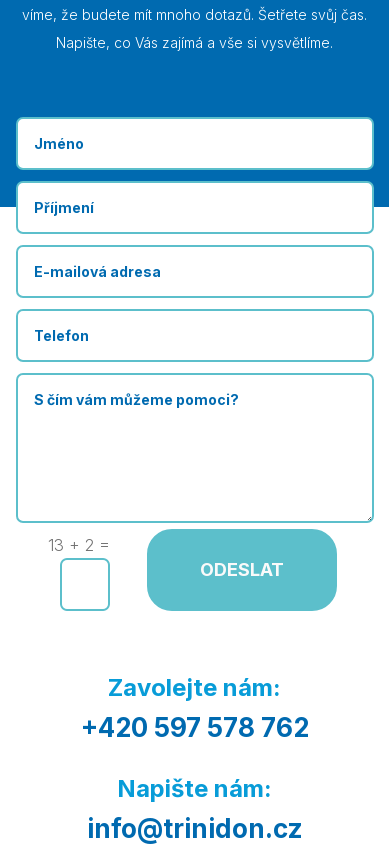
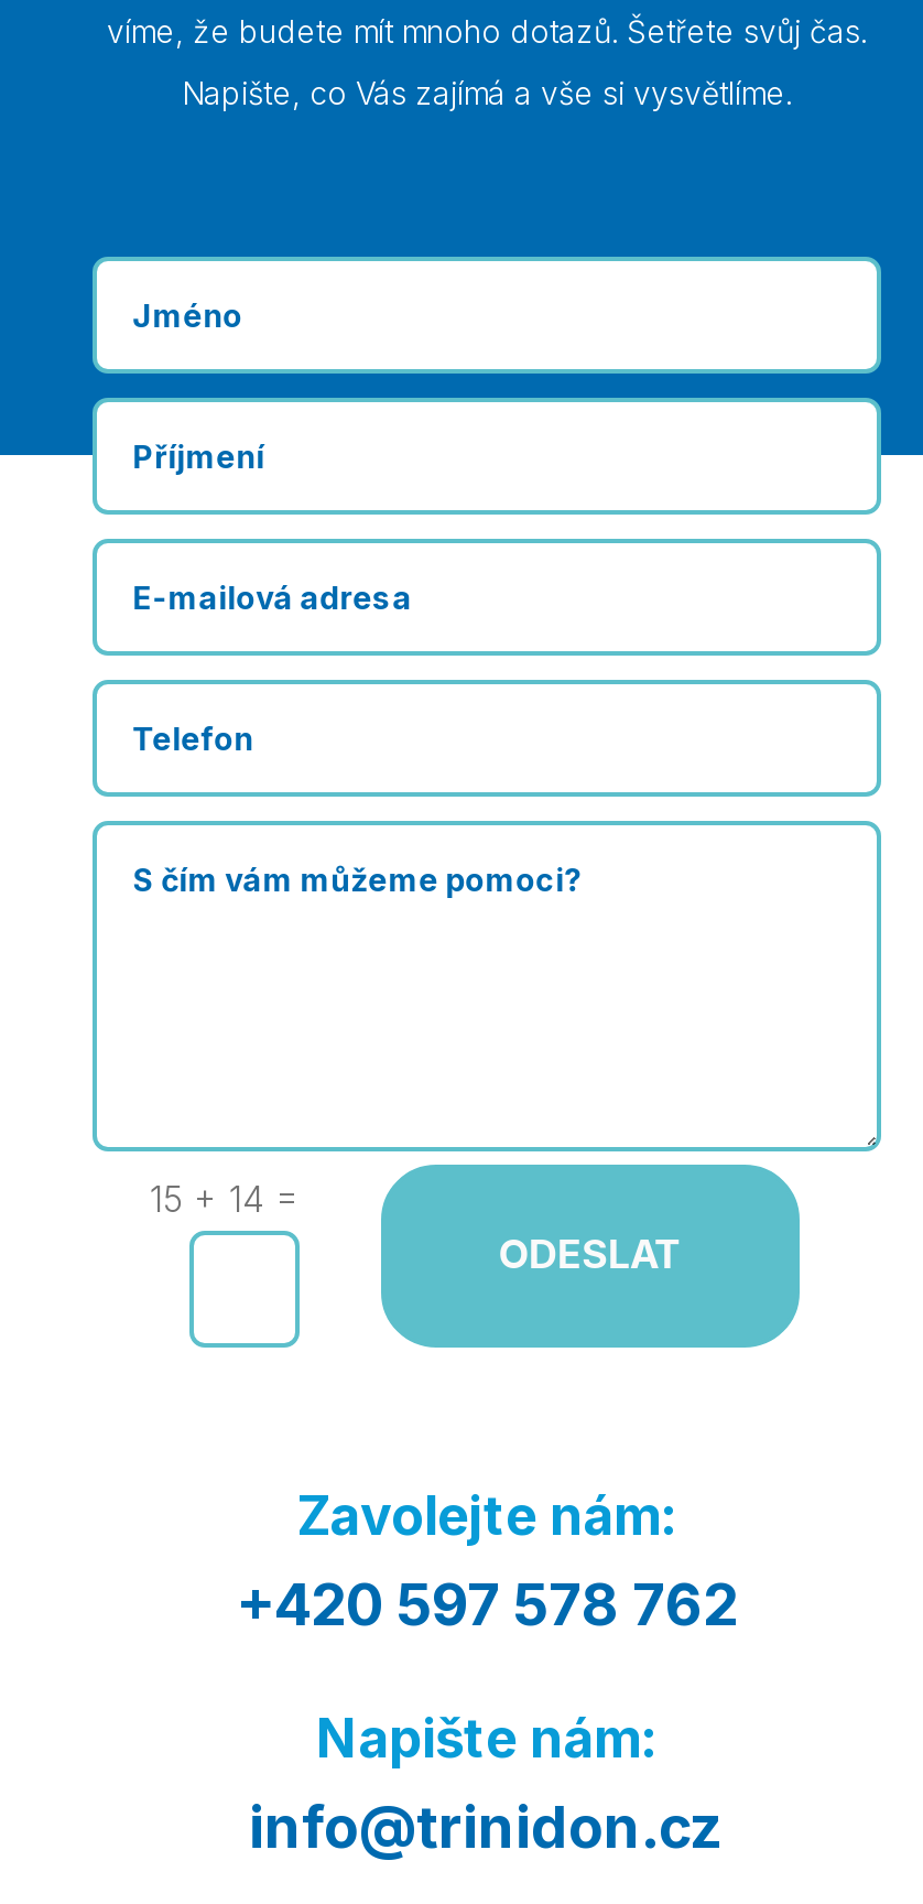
- 13 + 2 =
+ 15 + 14 =
